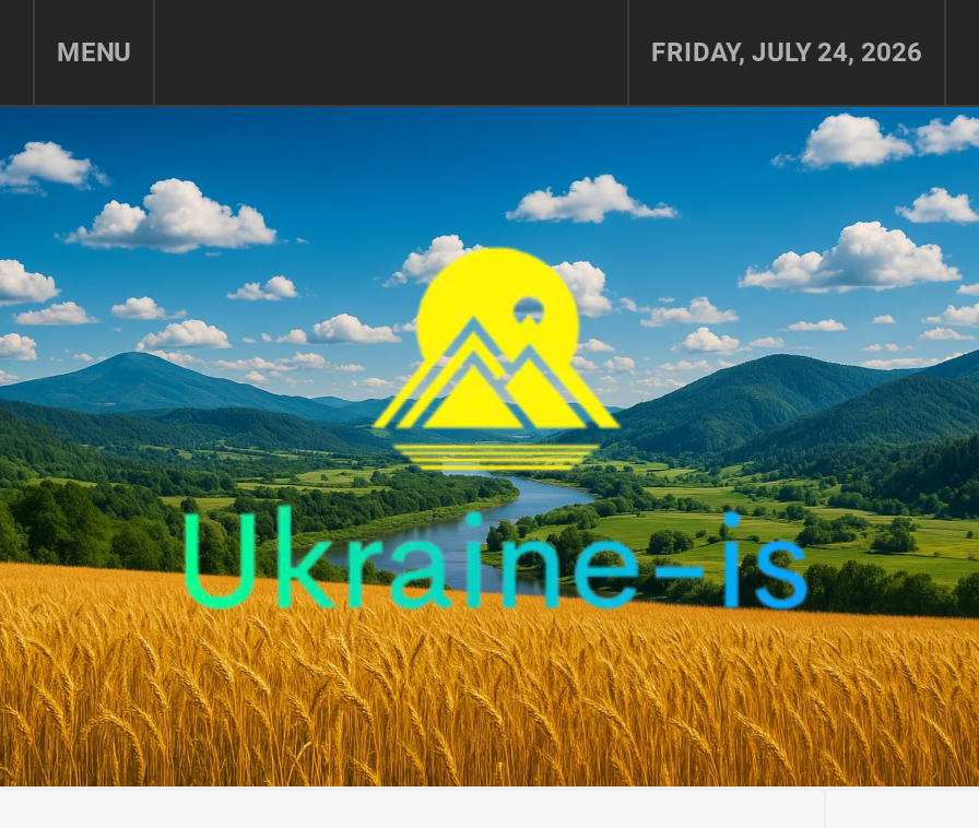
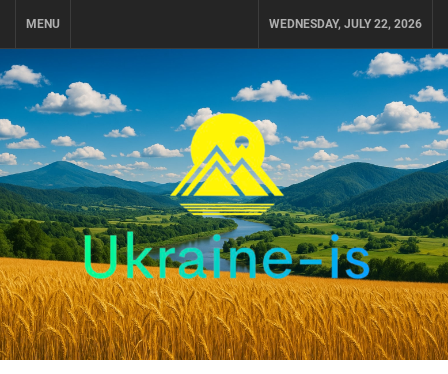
- FRIDAY, JULY 24, 2026
+ WEDNESDAY, JULY 22, 2026
